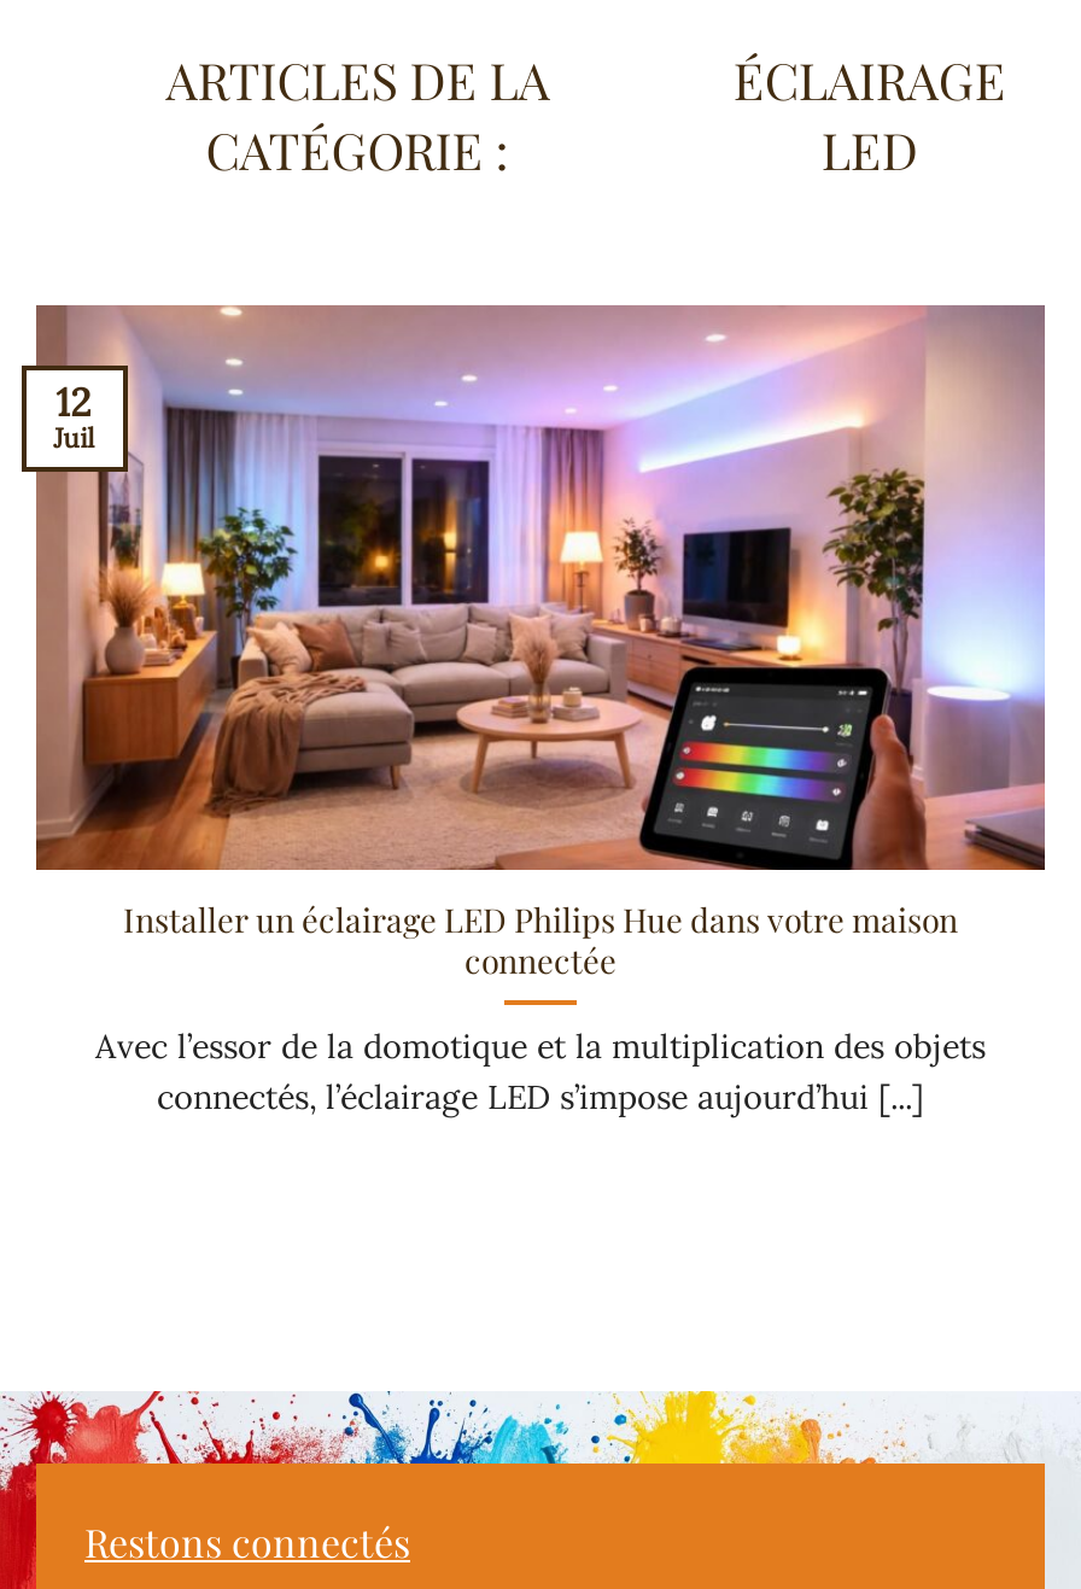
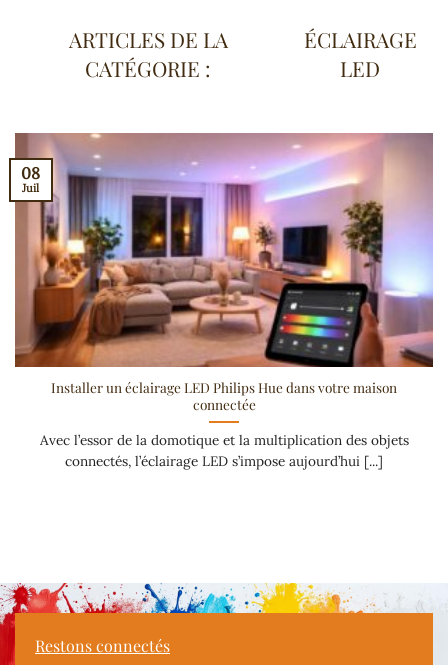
- 12
+ 08
